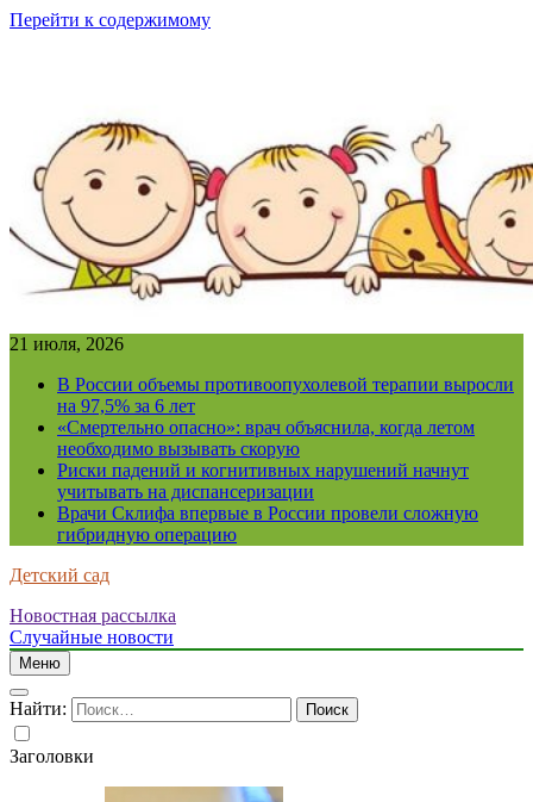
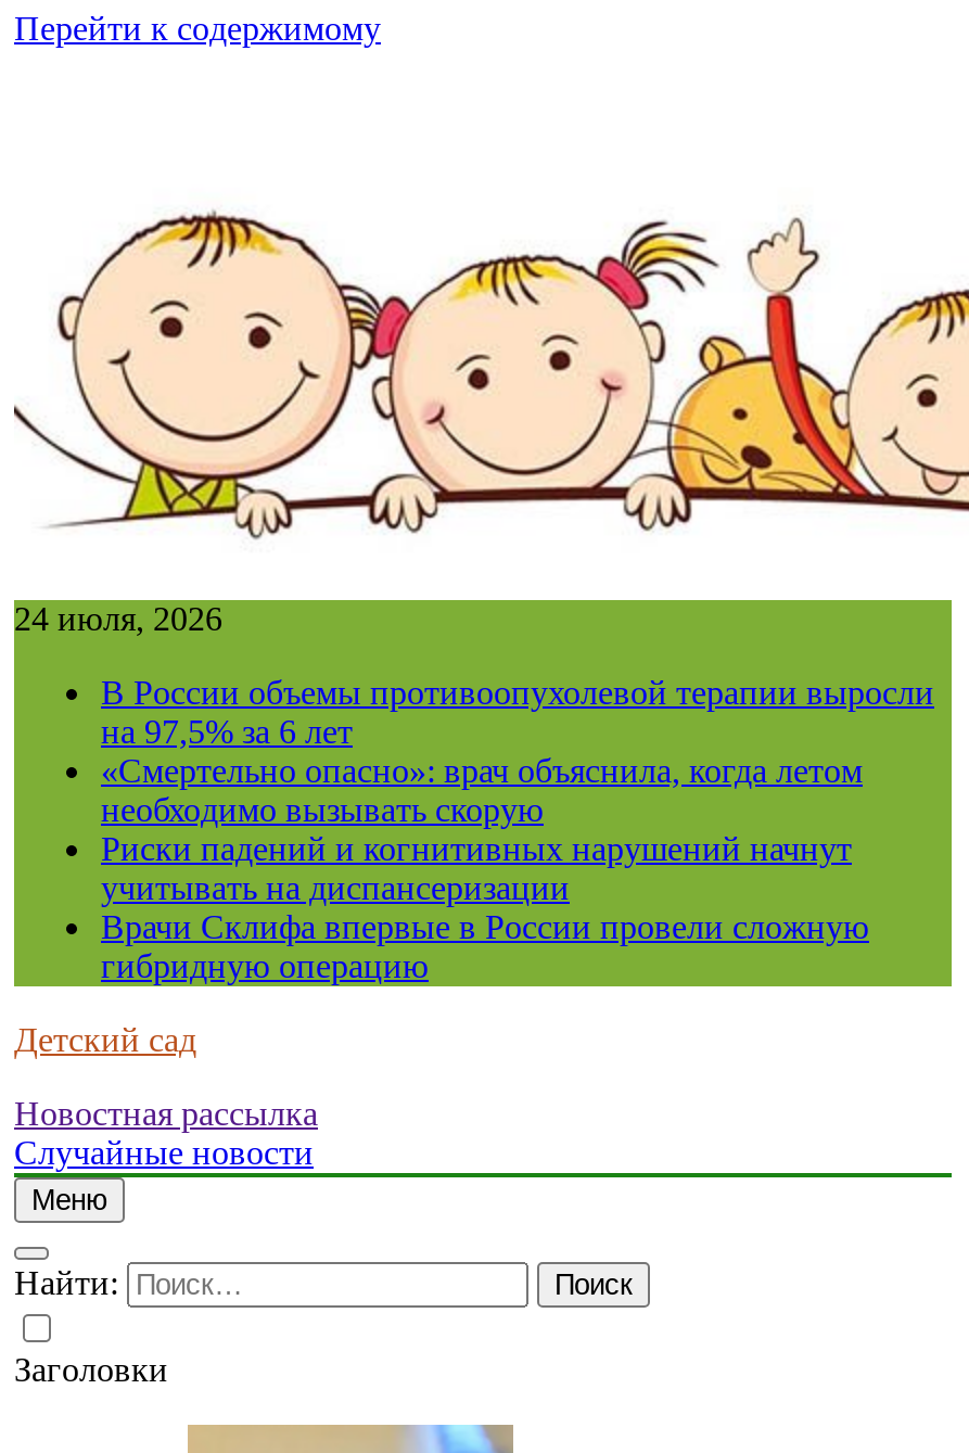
- 21 июля, 2026
+ 24 июля, 2026
